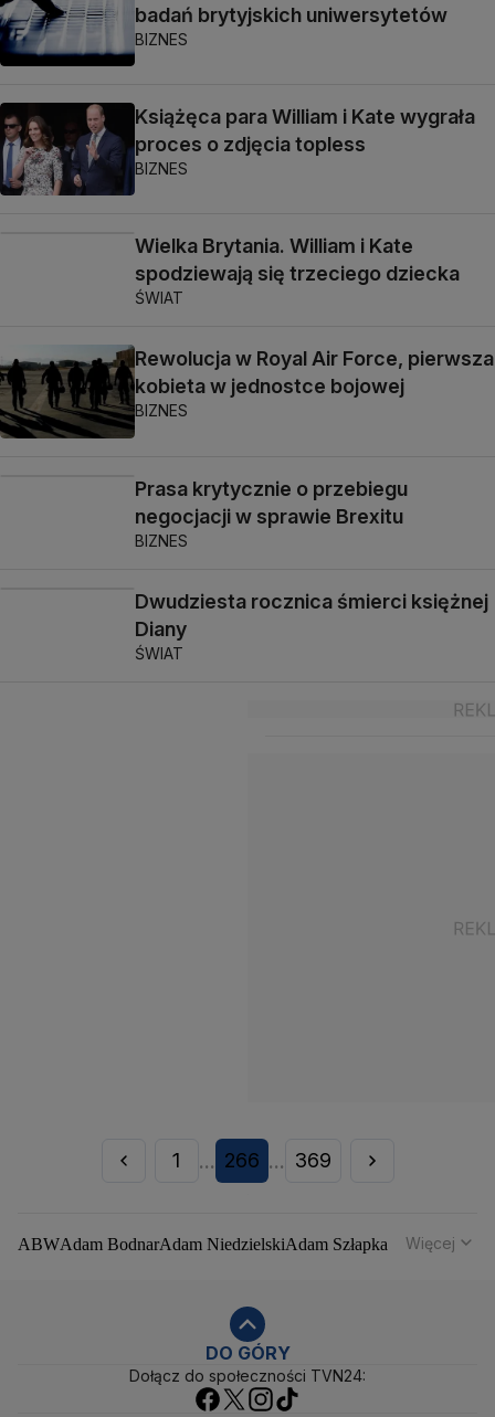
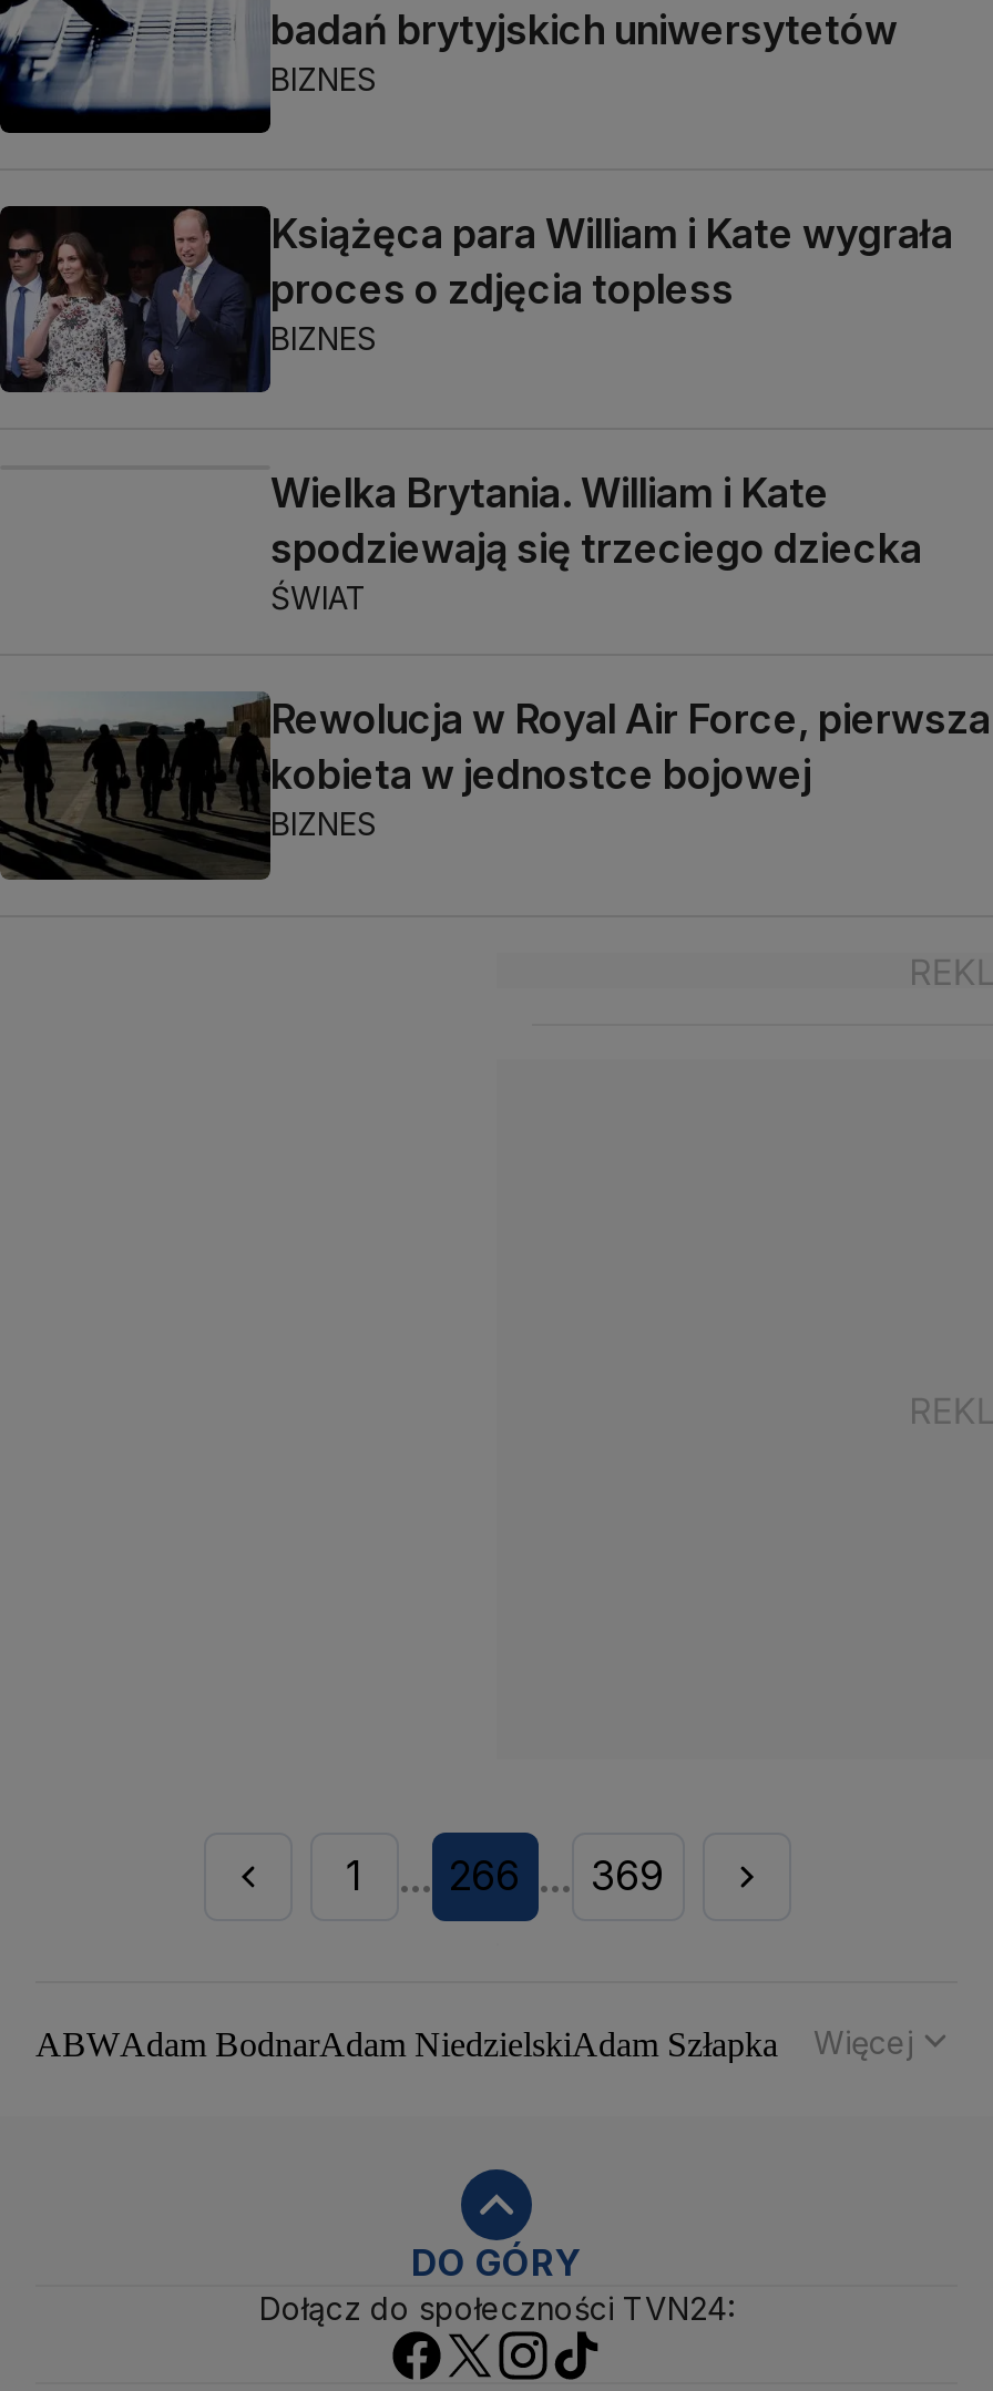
- Prasa krytycznie o przebiegu
- negocjacji w sprawie Brexitu
- BIZNES
- Dwudziesta rocznica śmierci księżnej
- Diany
- ŚWIAT
